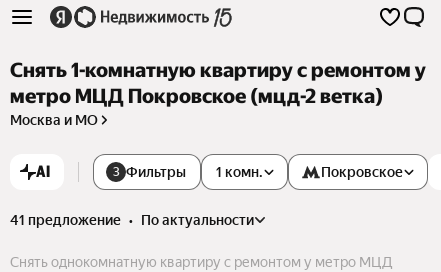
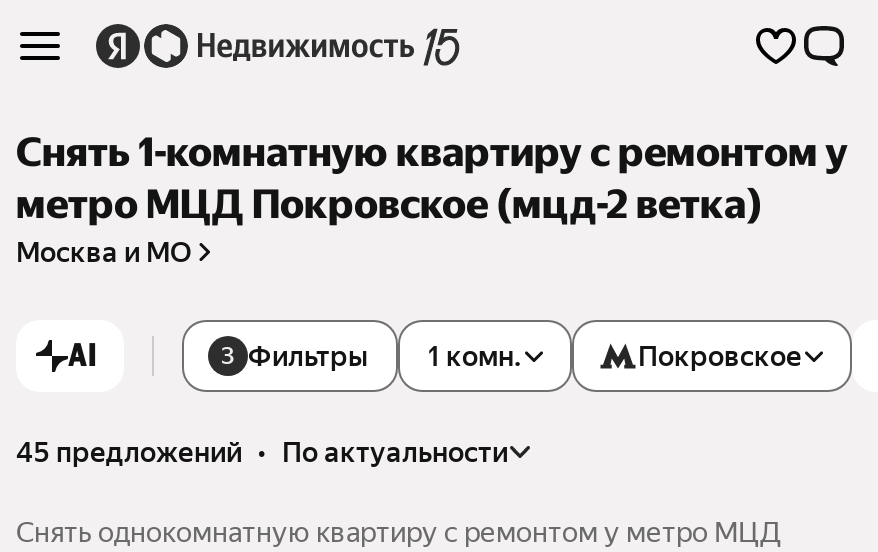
- 41 предложение • по актуальности
+ 45 предложений • по актуальности
